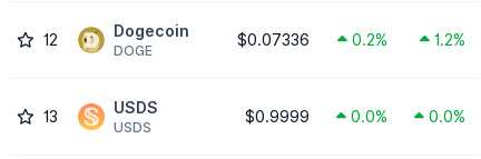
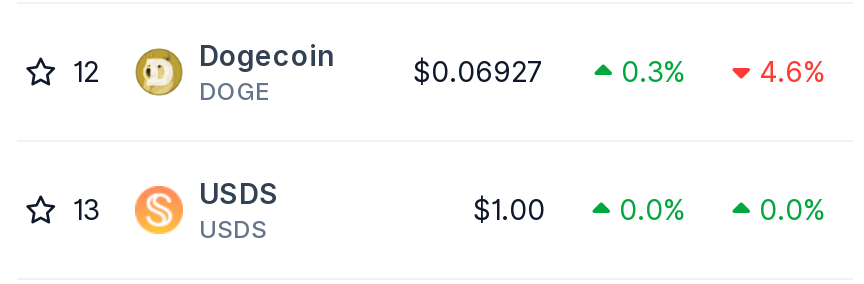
- $0.07336
+ $0.06927

- 0.2%
+ 0.3%

- 1.2%
+ 4.6%

- $0.9999
+ $1.00
